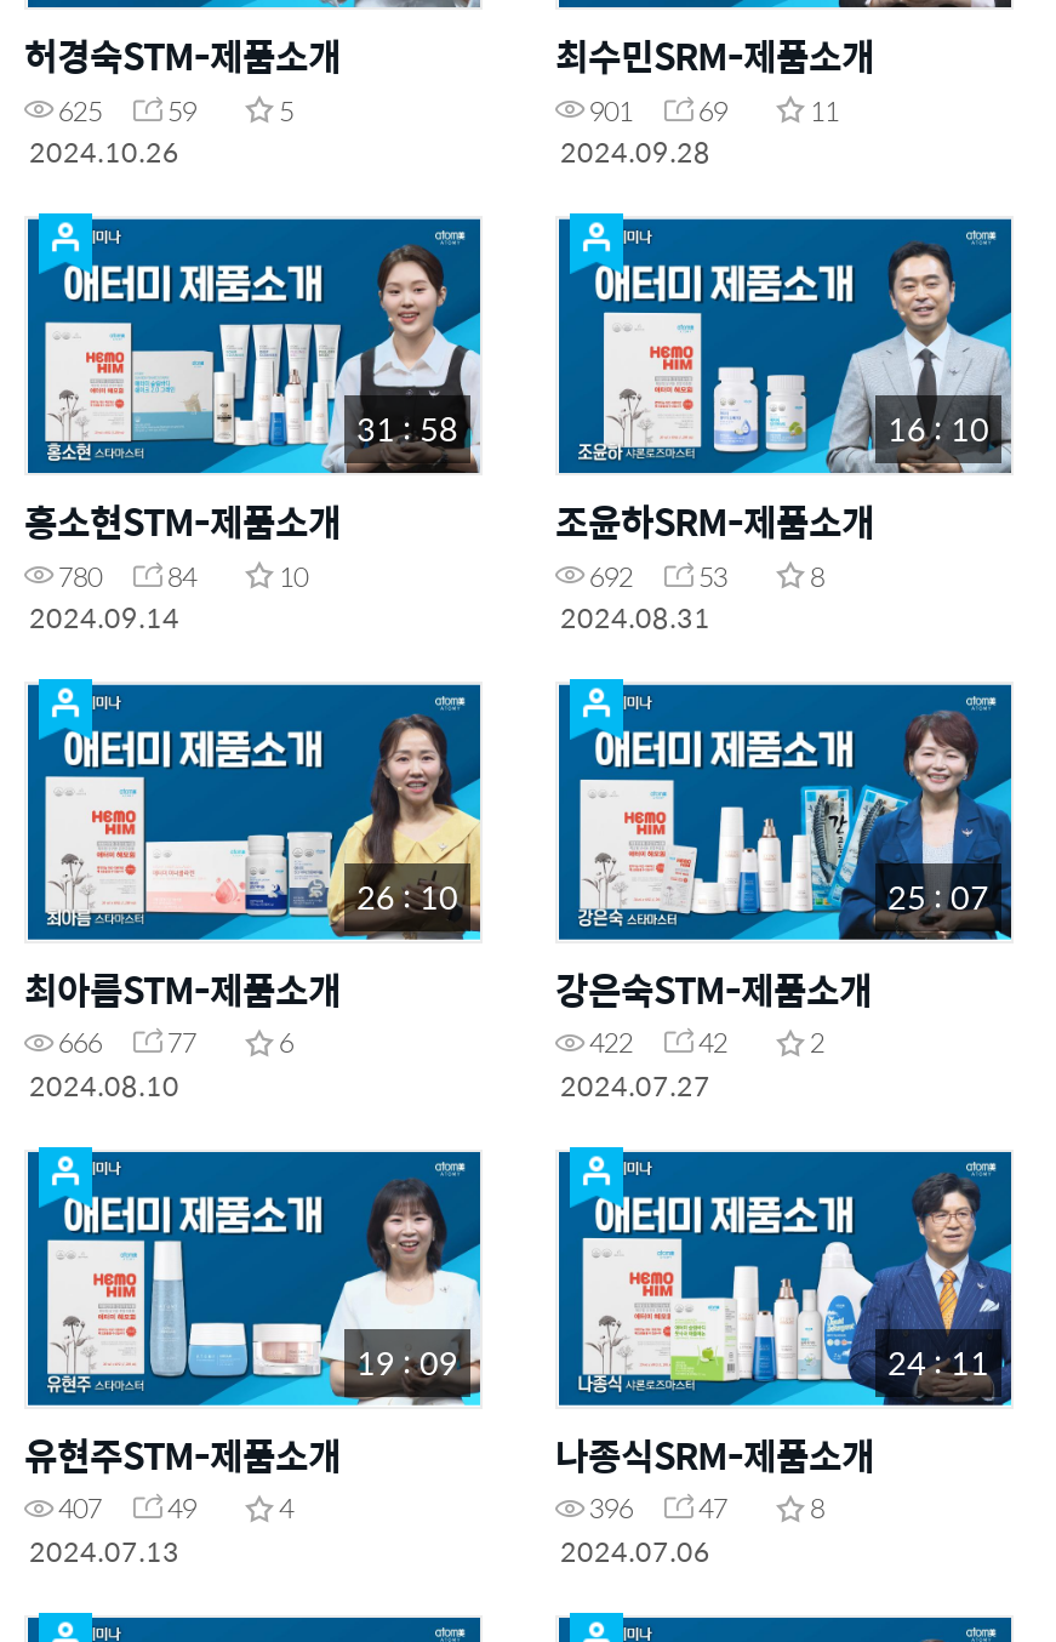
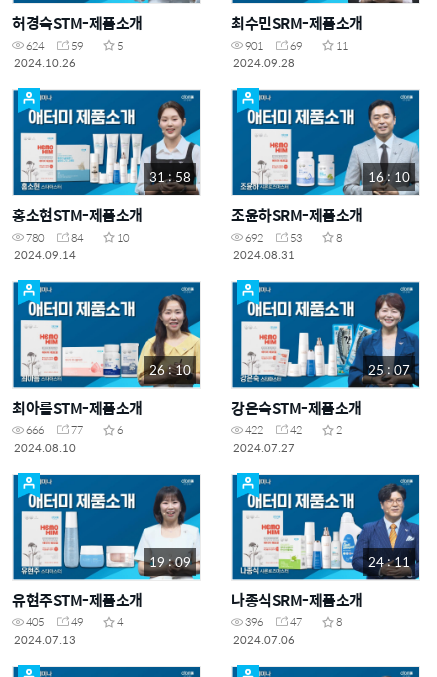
- 625 59 5
+ 624 59 5

- 407 49 4
+ 405 49 4
